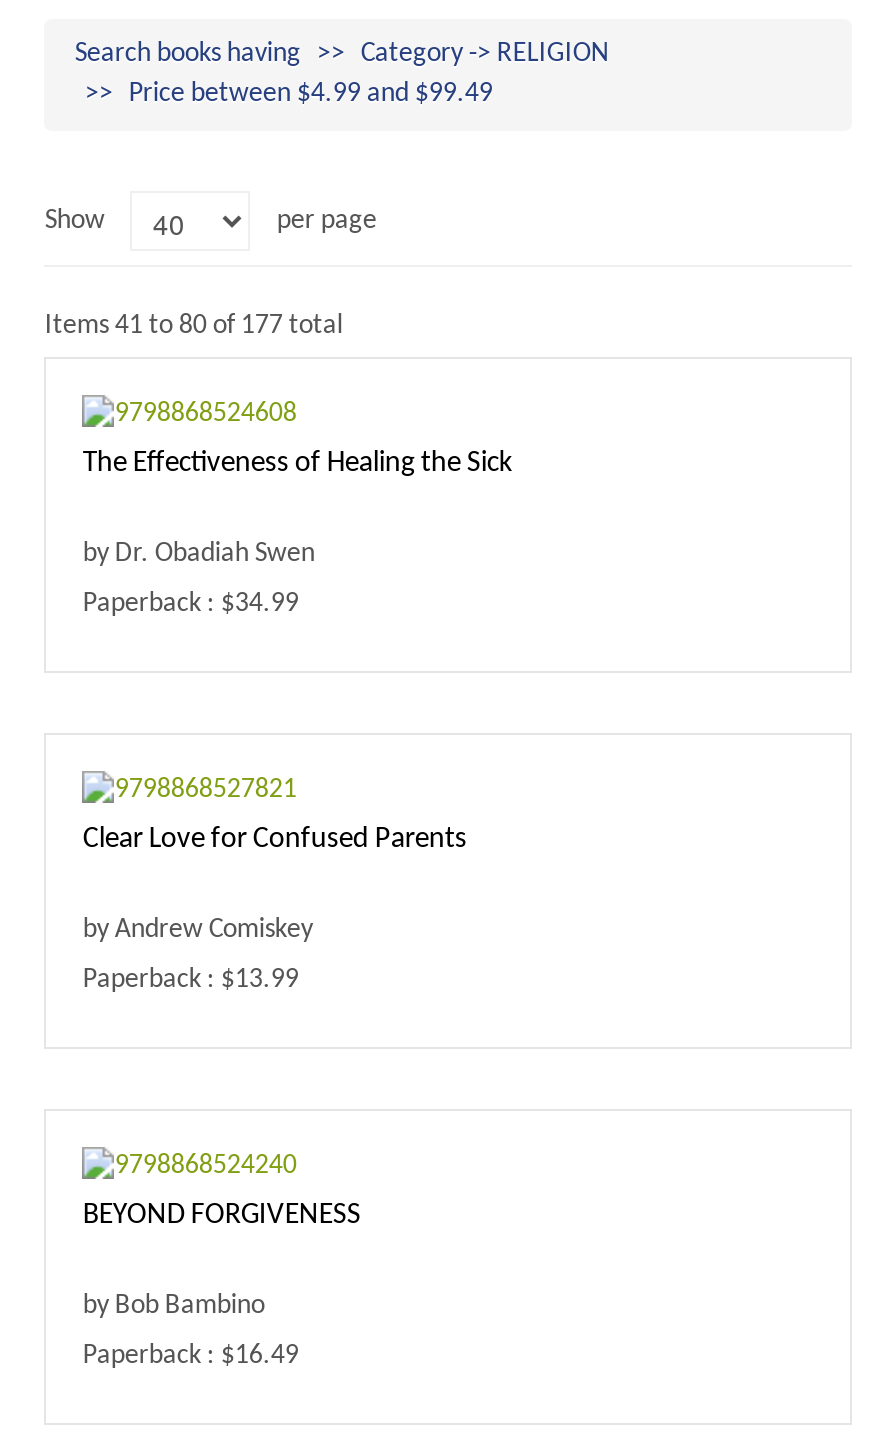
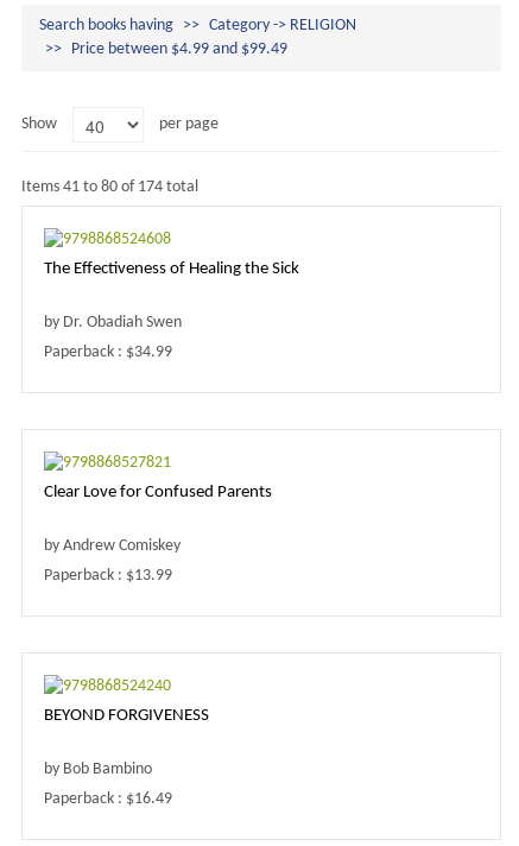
- Items 41 to 80 of 177 total
+ Items 41 to 80 of 174 total
